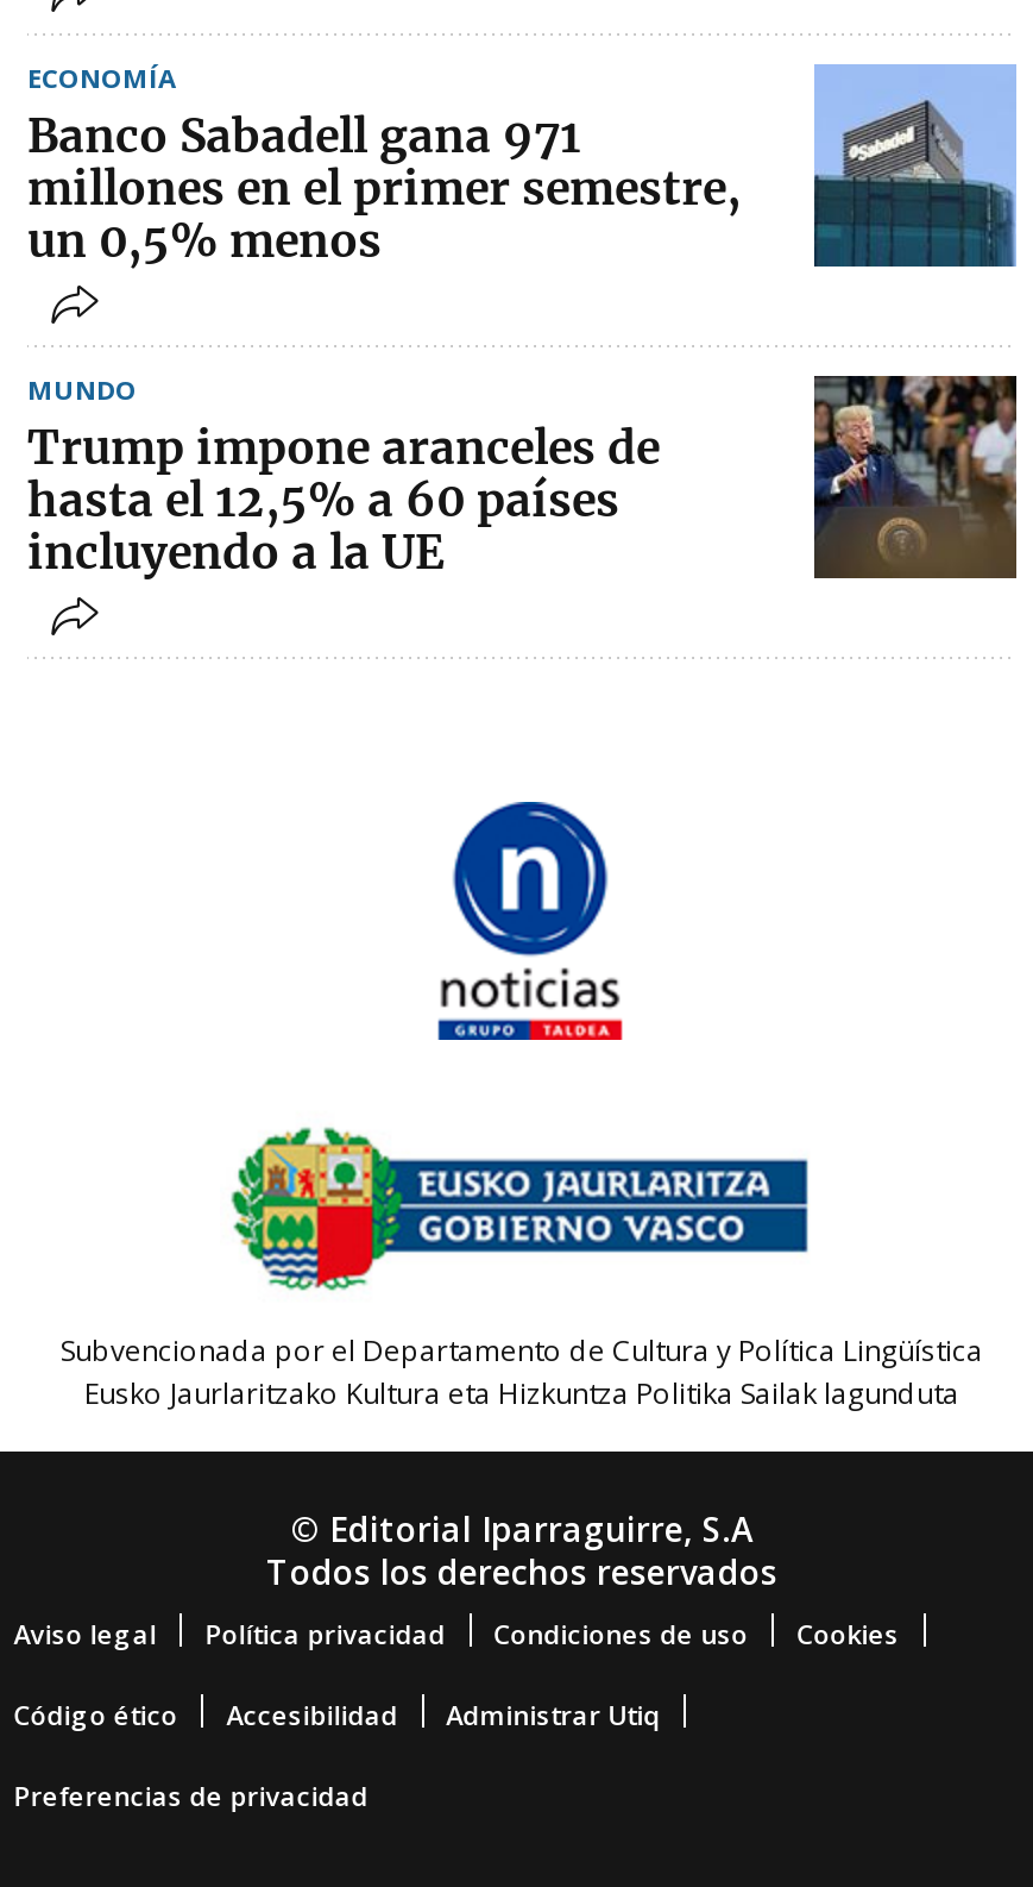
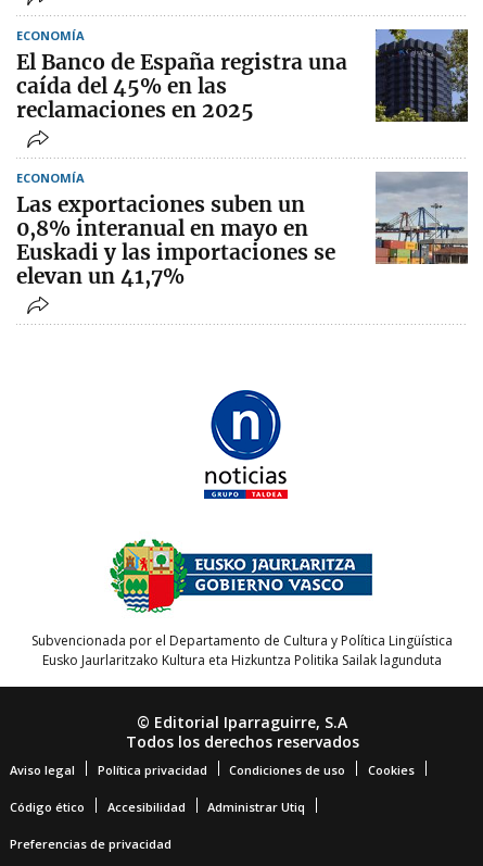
- [image]
- Banco Sabadell gana 971
- millones en el primer semestre,
- un 0,5% menos
+ [image]
+ El Banco de España registra una
+ caída del 45% en las
+ reclamaciones en 2025

- MUNDO
- Trump impone aranceles de
- hasta el 12,5% a 60 países
- incluyendo a la UE
+ ECONOMÍA
+ Las exportaciones suben un
+ 0,8% interanual en mayo en
+ Euskadi y las importaciones se
+ elevan un 41,7%

- [image]
+ [image]
